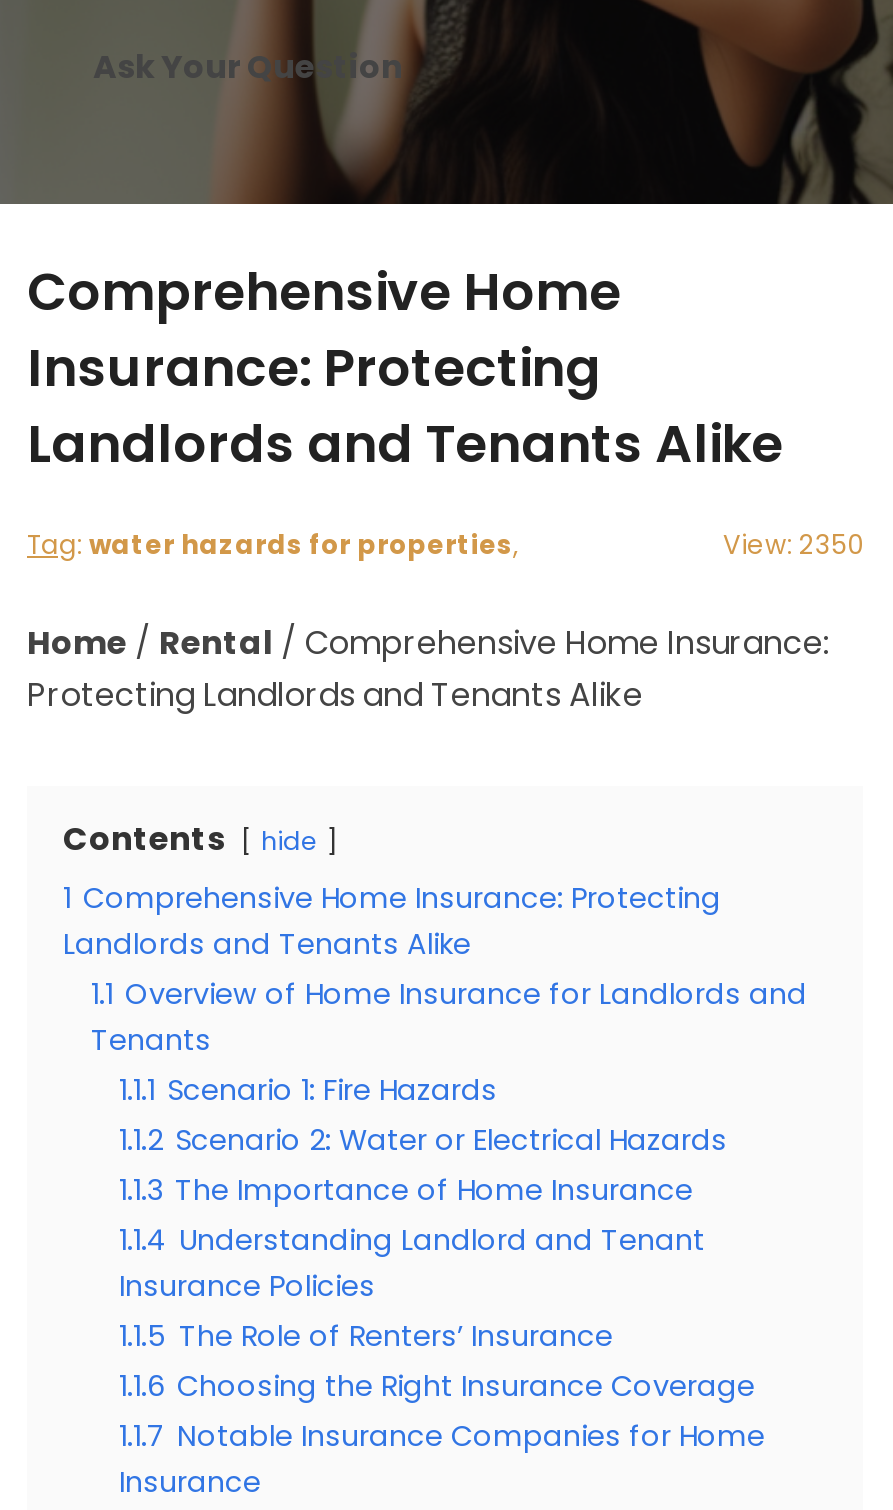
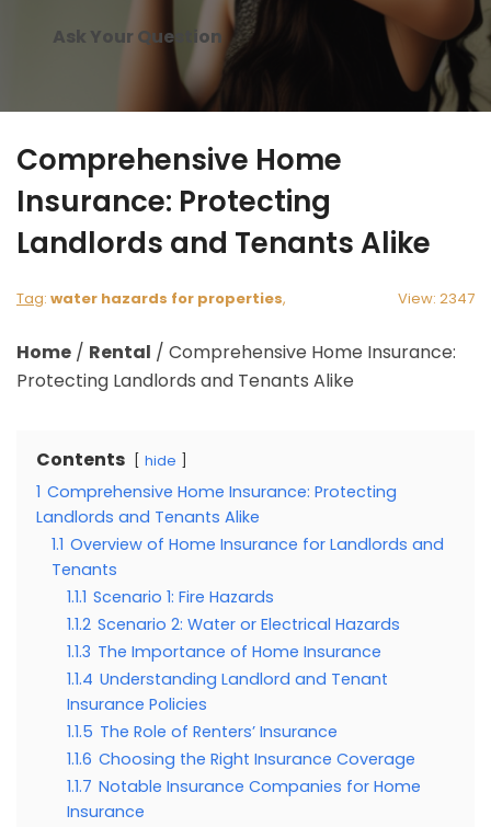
- View: 2350
+ View: 2347
